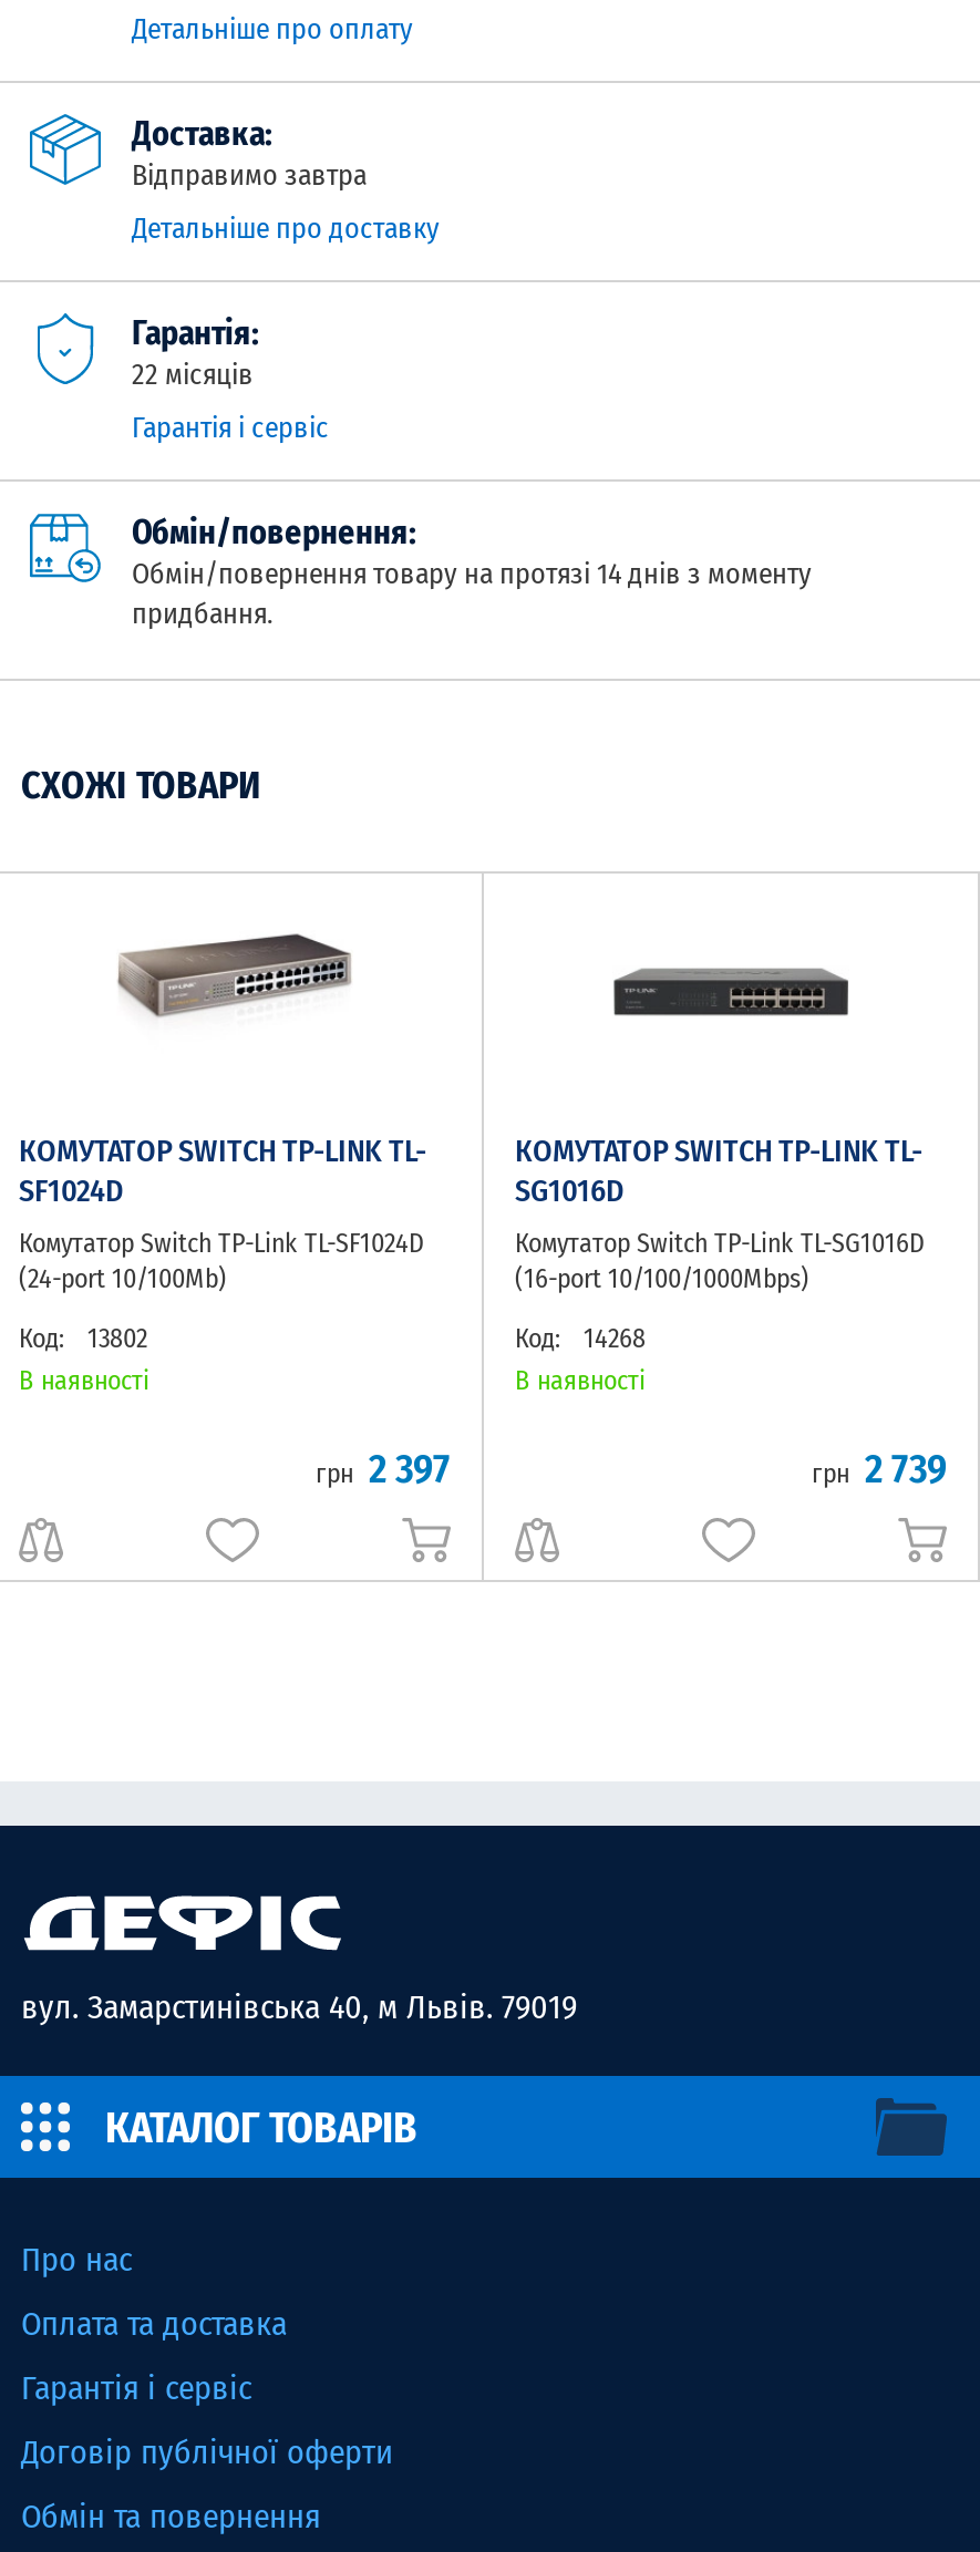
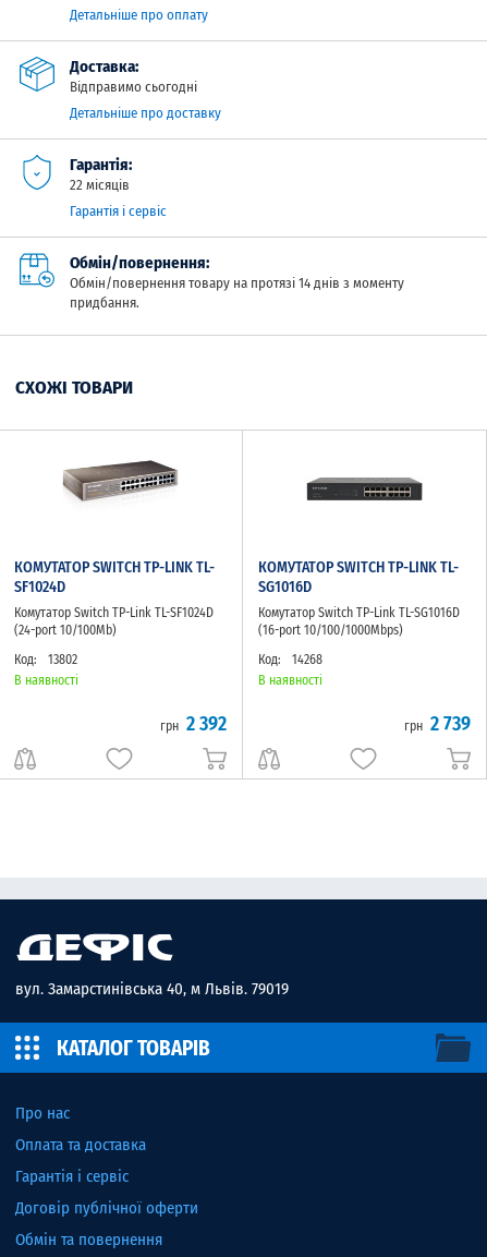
- Відправимо завтра
+ Відправимо сьогодні

- грн 2 397
+ грн 2 392
